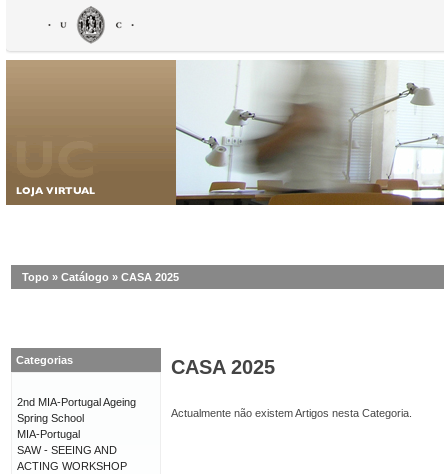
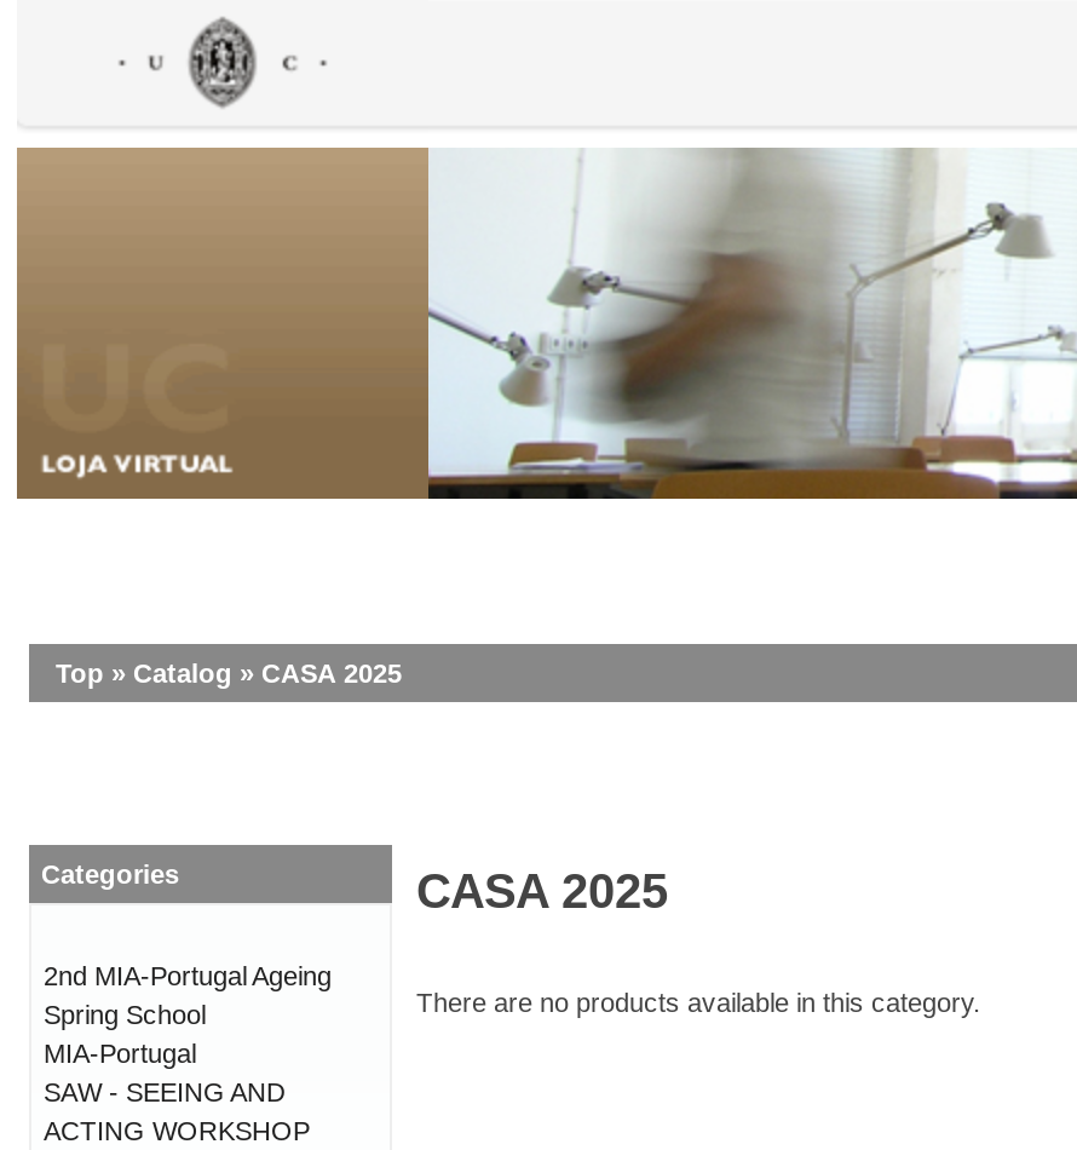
- Topo» Catálogo» CASA 2025
+ Top» Catalog» CASA 2025

- Categorias
+ Categories

- Actualmente não existem Artigos nesta Categoria.
+ There are no products available in this category.
